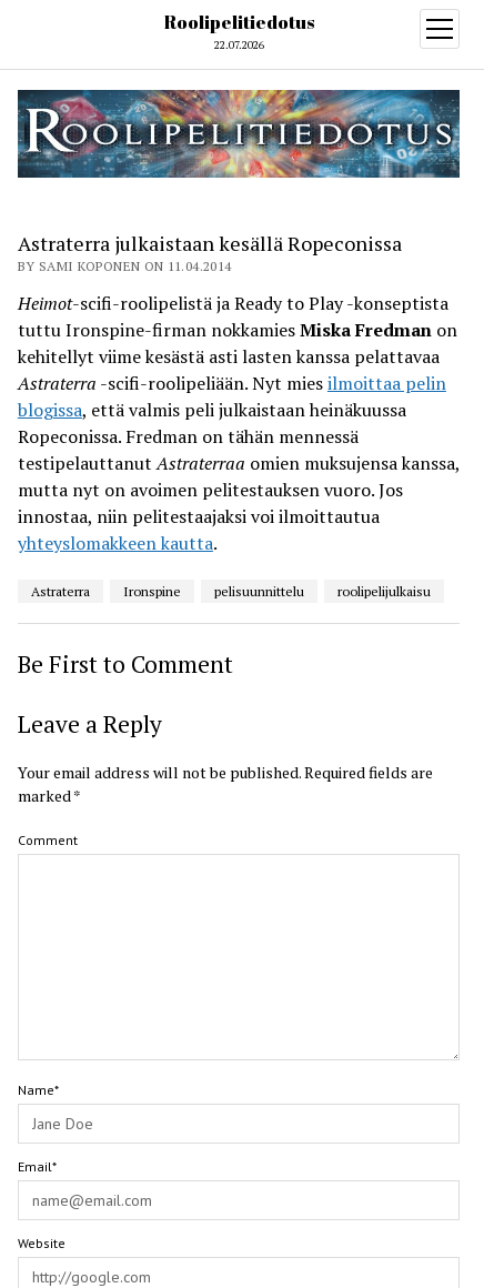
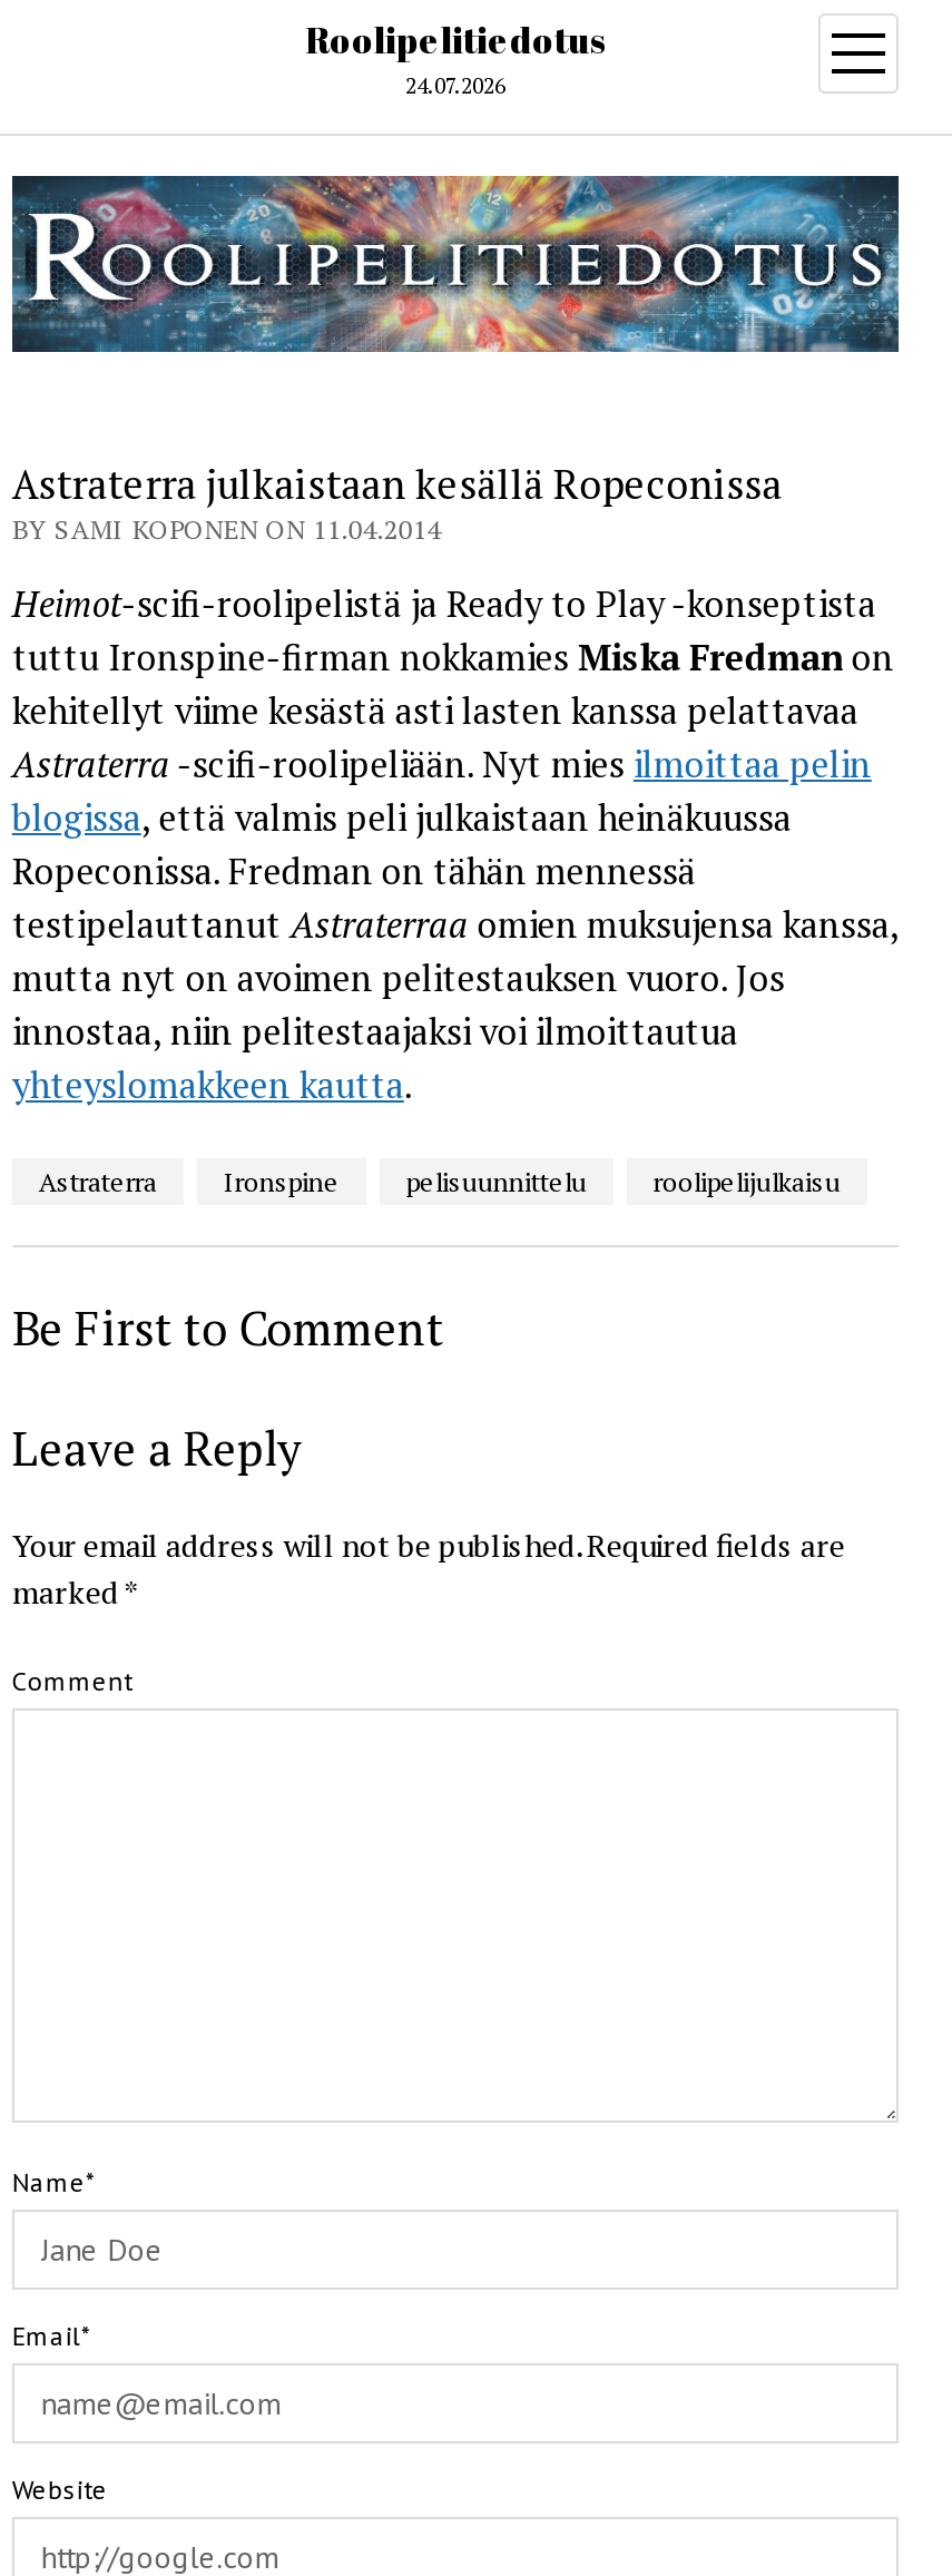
- 22.07.2026
+ 24.07.2026
